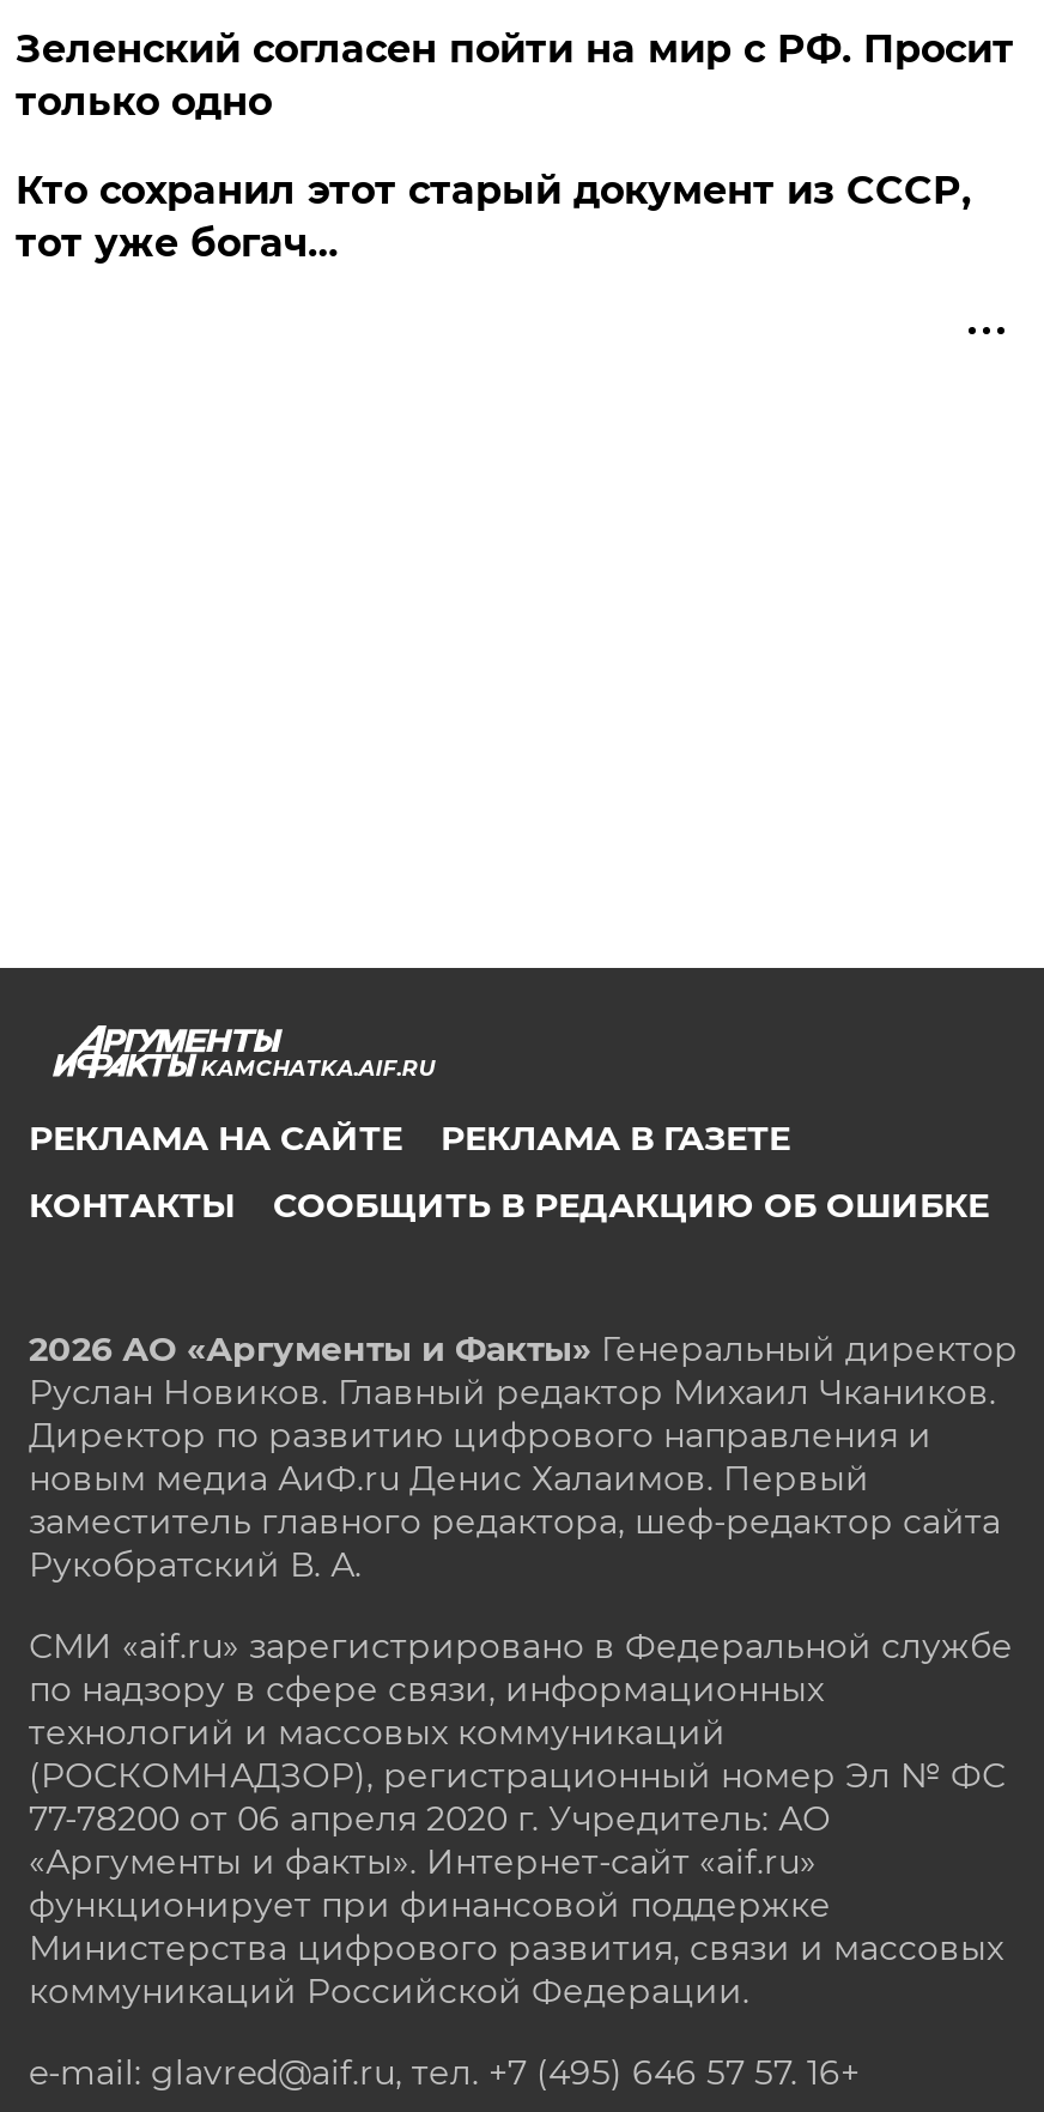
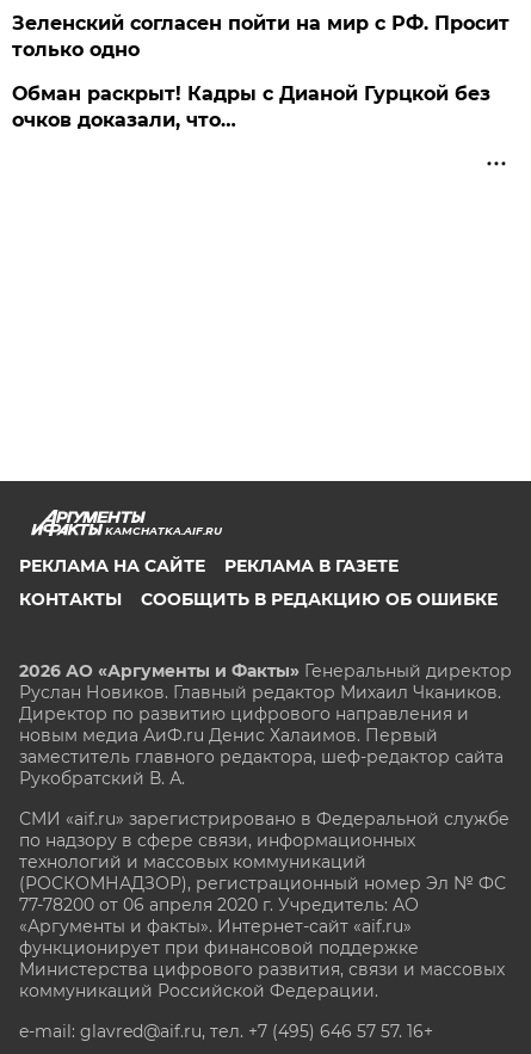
- Кто сохранил этот старый документ из СССР,
- тот уже богач…
+ Обман раскрыт! Кадры с Дианой Гурцкой без
+ очков доказали, что…
